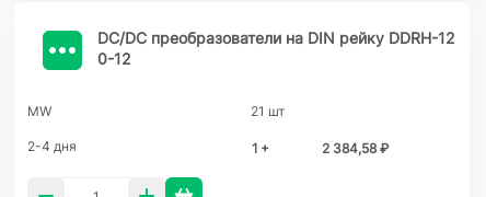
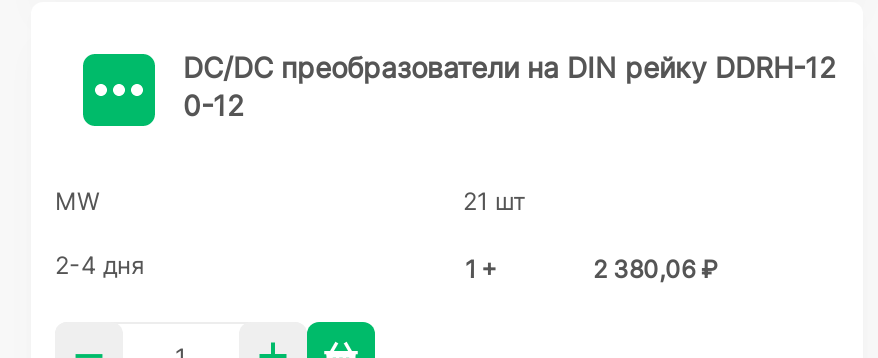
- 2 384,58 ₽
+ 2 380,06 ₽
